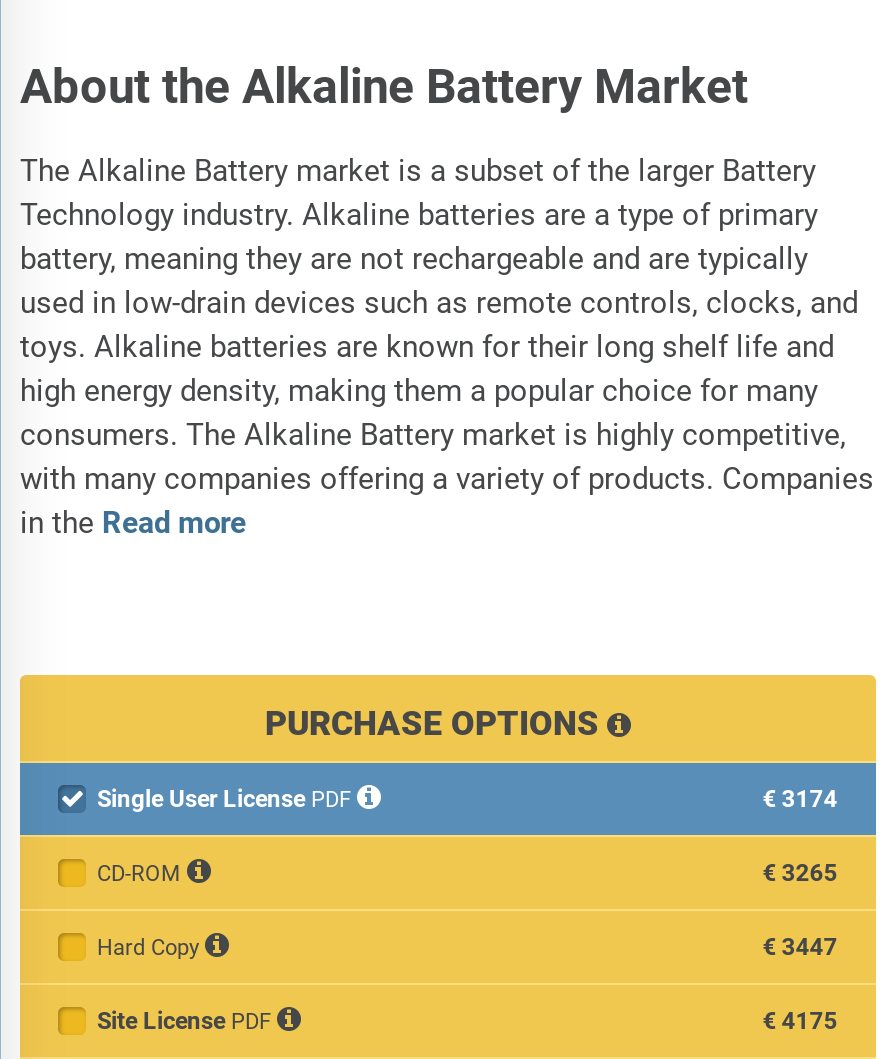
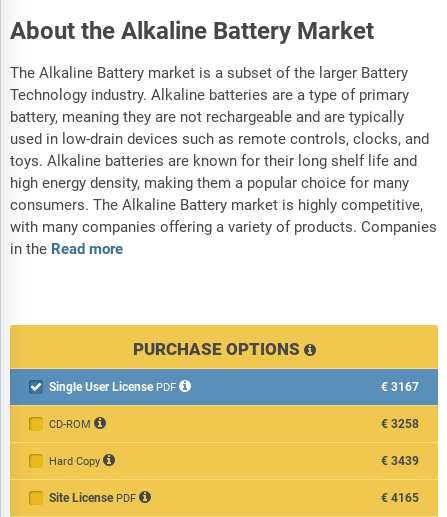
- €3174
+ €3167

- €3265
+ €3258

- €3447
+ €3439

- €4175
+ €4165
